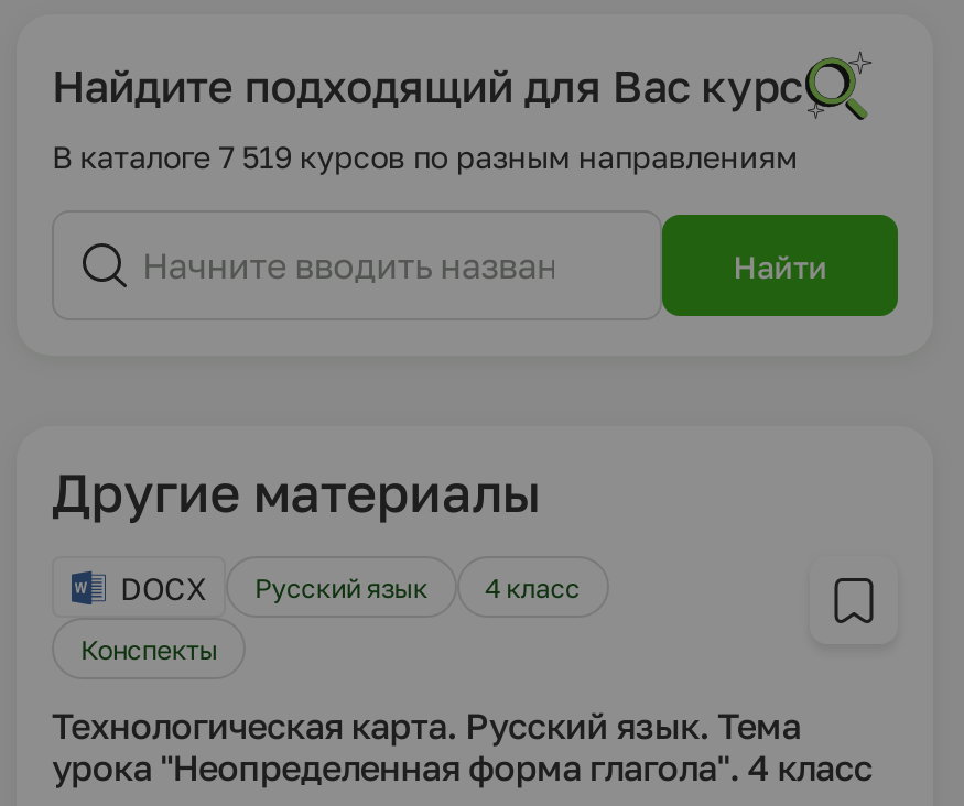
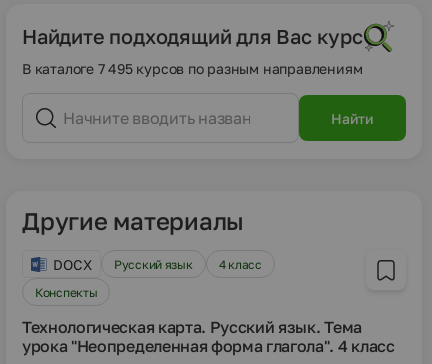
- В каталоге 7 519 курсов по разным направлениям
+ В каталоге 7 495 курсов по разным направлениям
